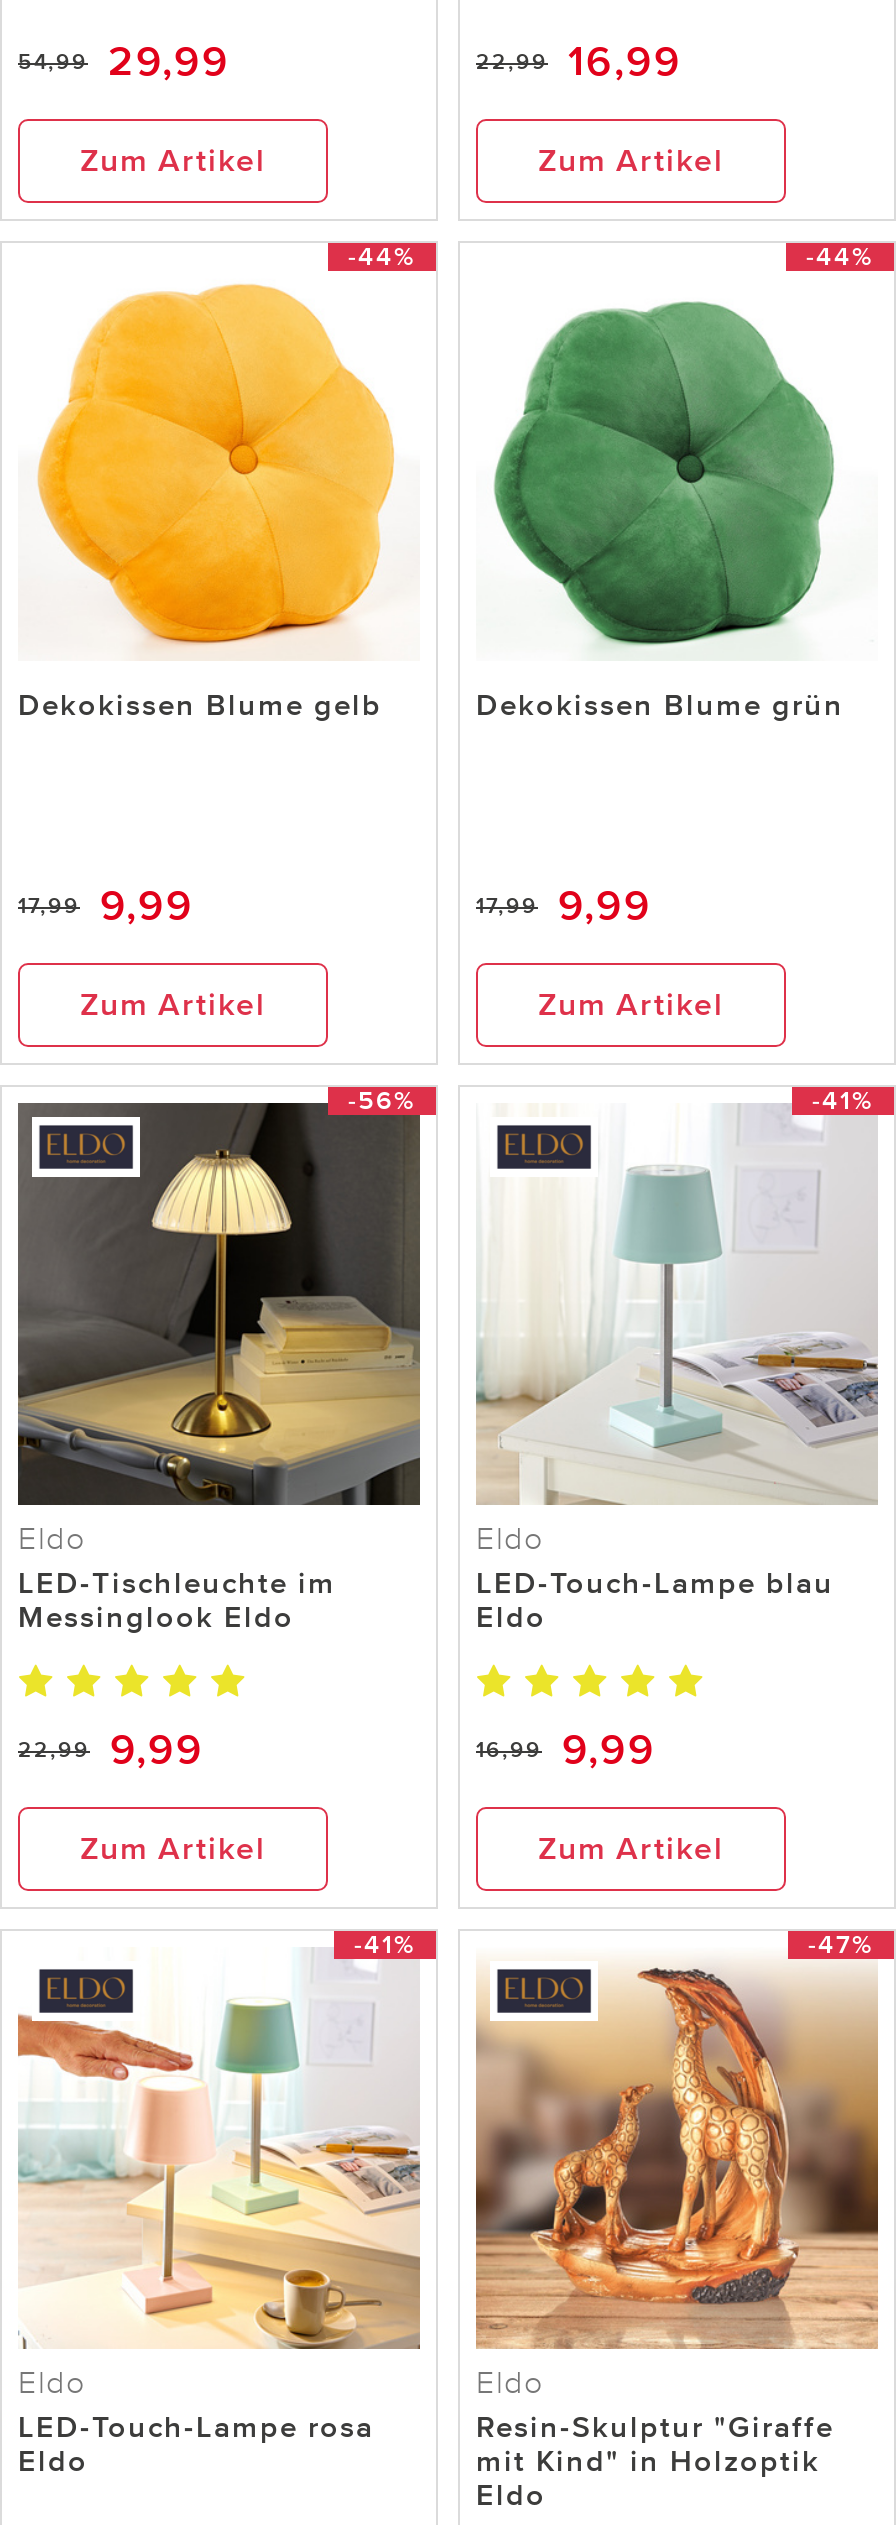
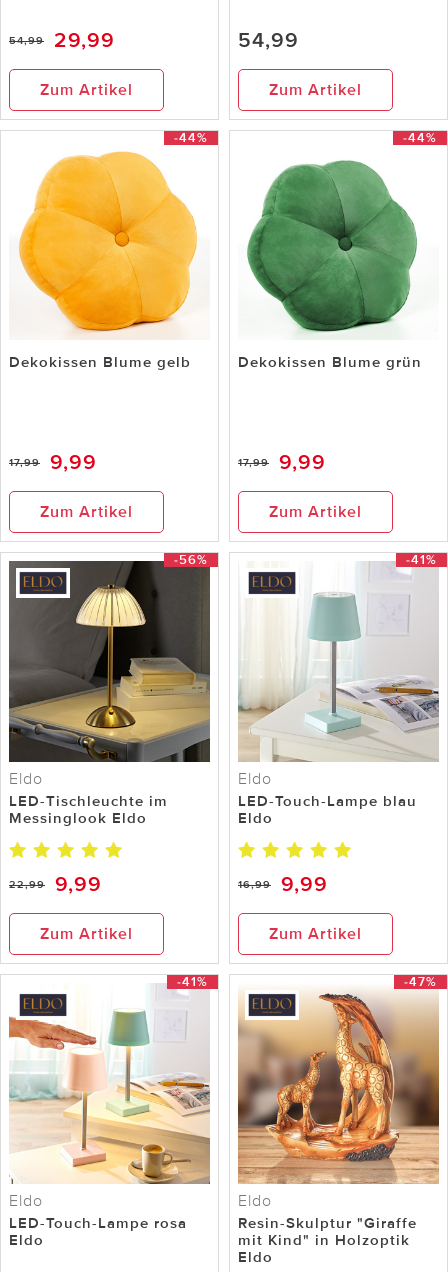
- 22,99
- 16,99
+ 54,99
